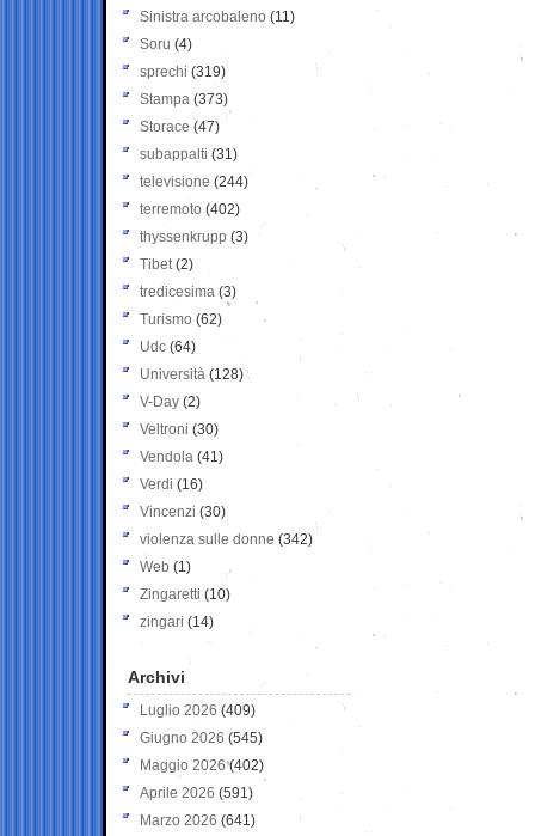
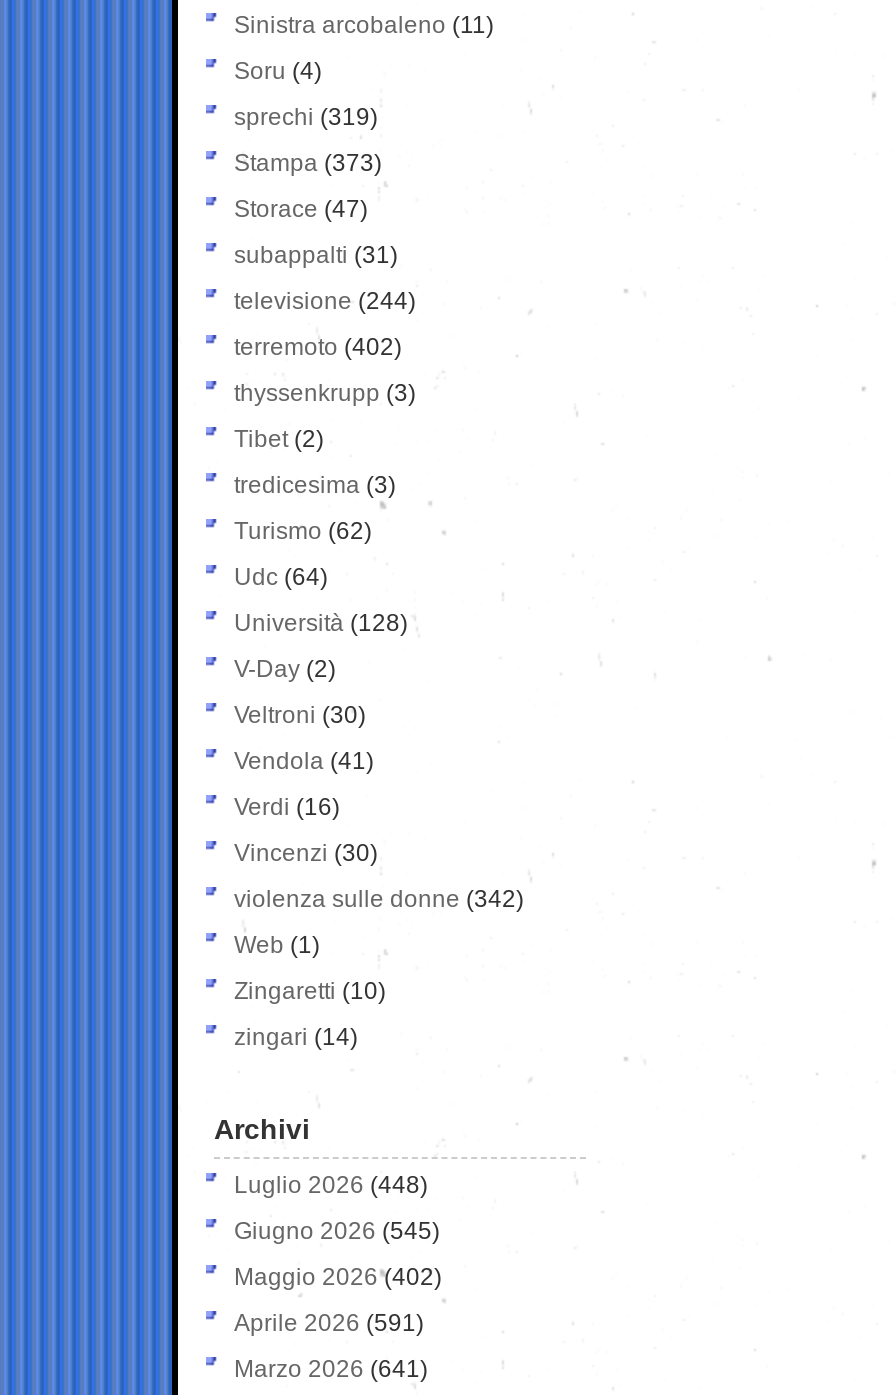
- Luglio 2026 (409)
+ Luglio 2026 (448)
